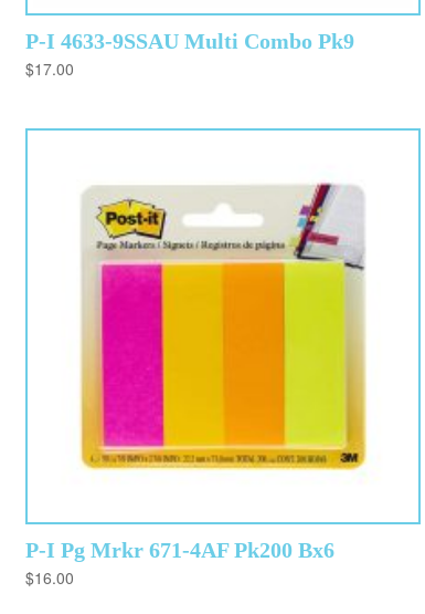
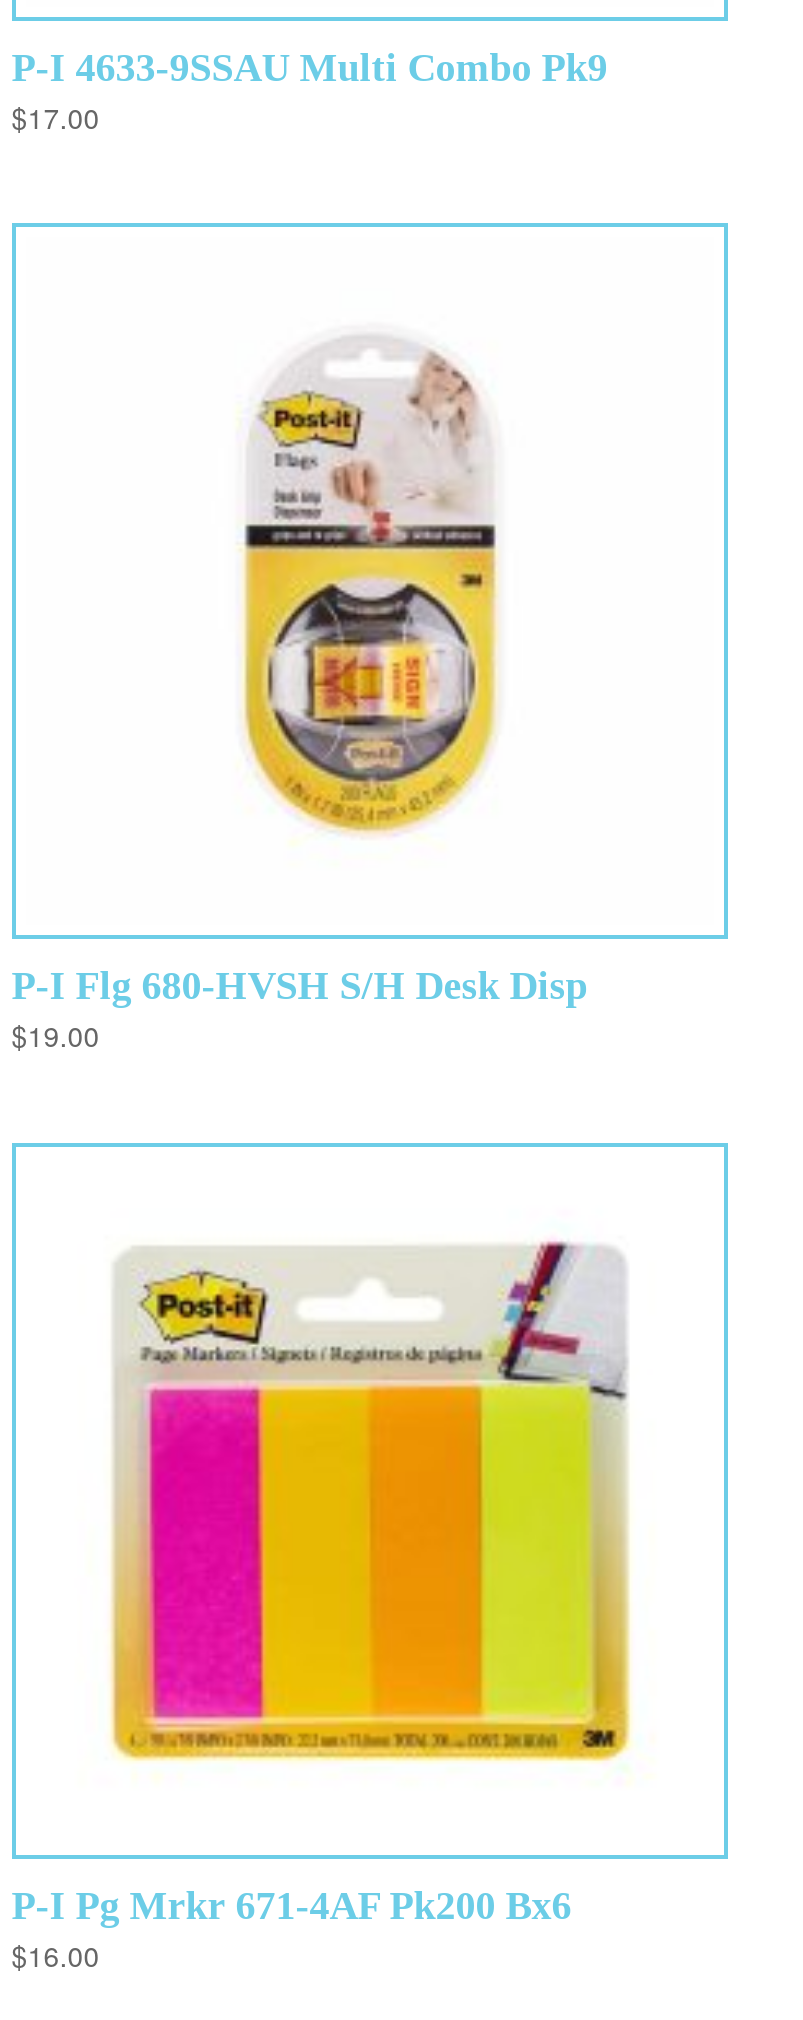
+ P-I Flg 680-HVSH S/H Desk Disp
+ $19.00

+ [image]
